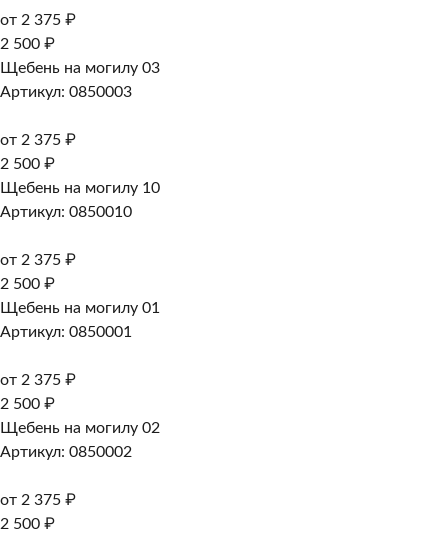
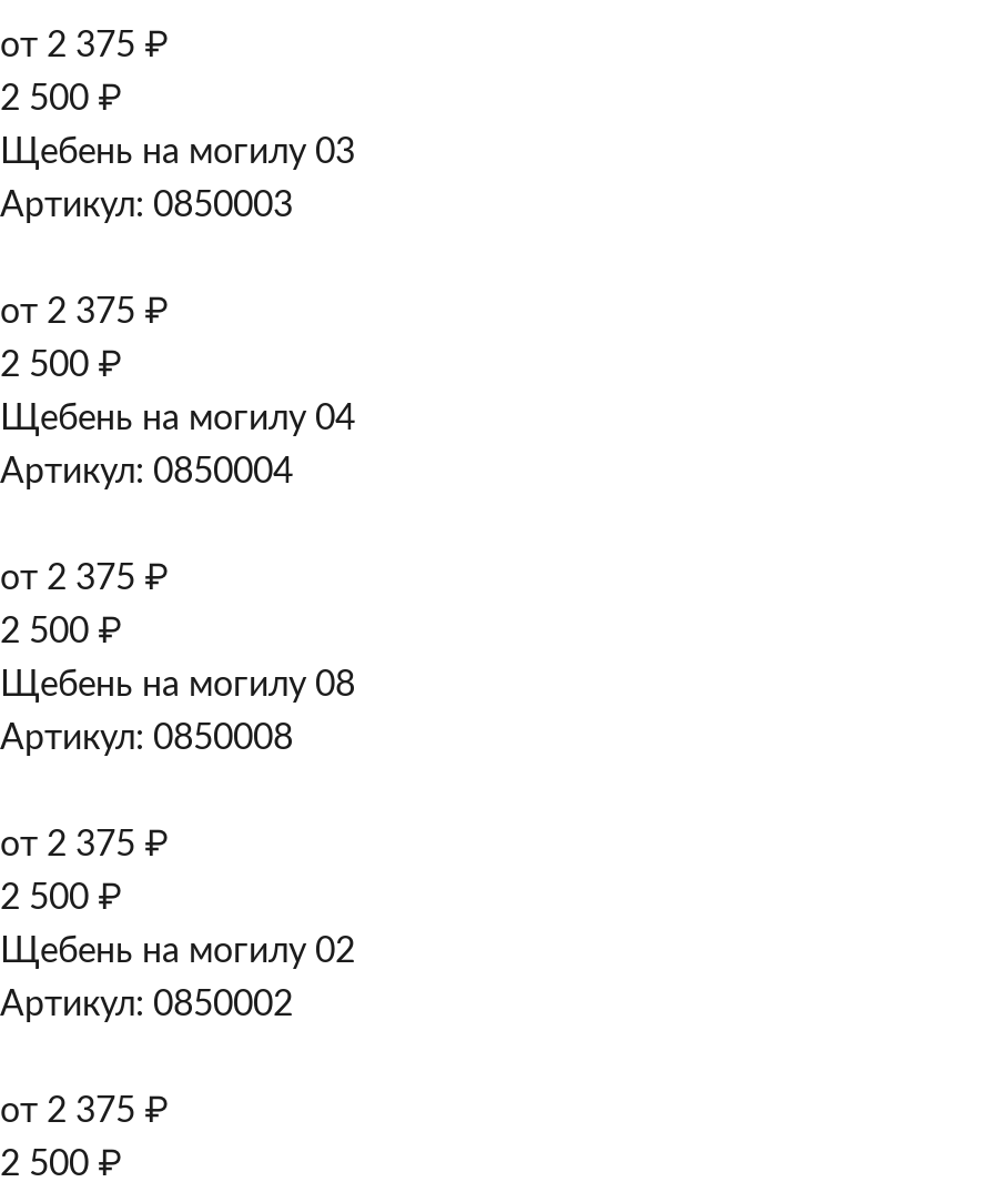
- Щебень на могилу 10
+ Щебень на могилу 04

- Артикул: 0850010
+ Артикул: 0850004

- Щебень на могилу 01
+ Щебень на могилу 08

- Артикул: 0850001
+ Артикул: 0850008
